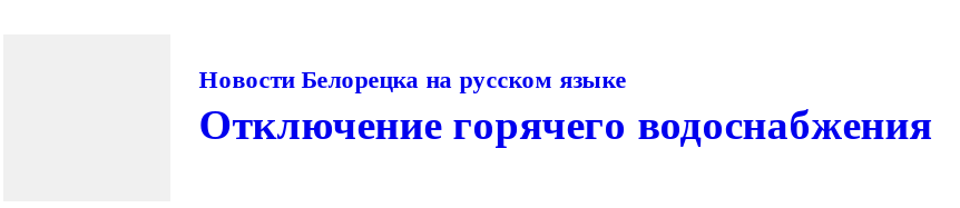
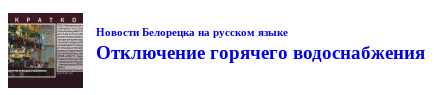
+ [image]
